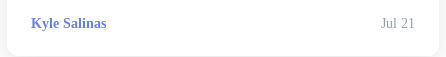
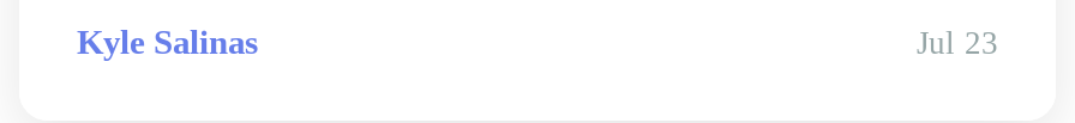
- Jul 21
+ Jul 23
